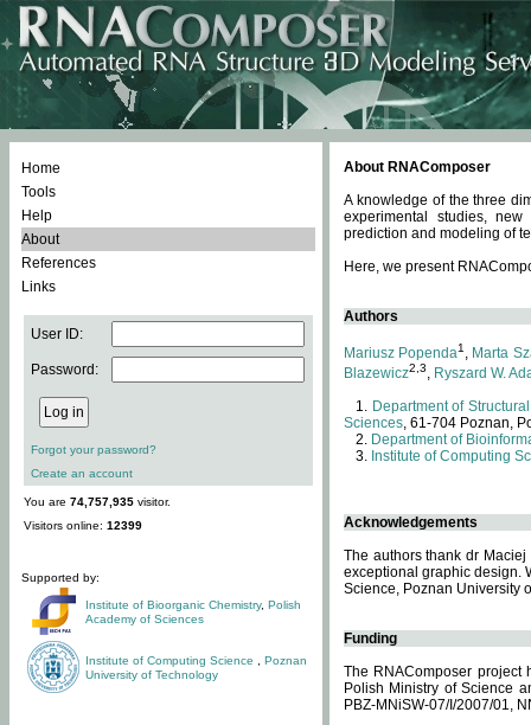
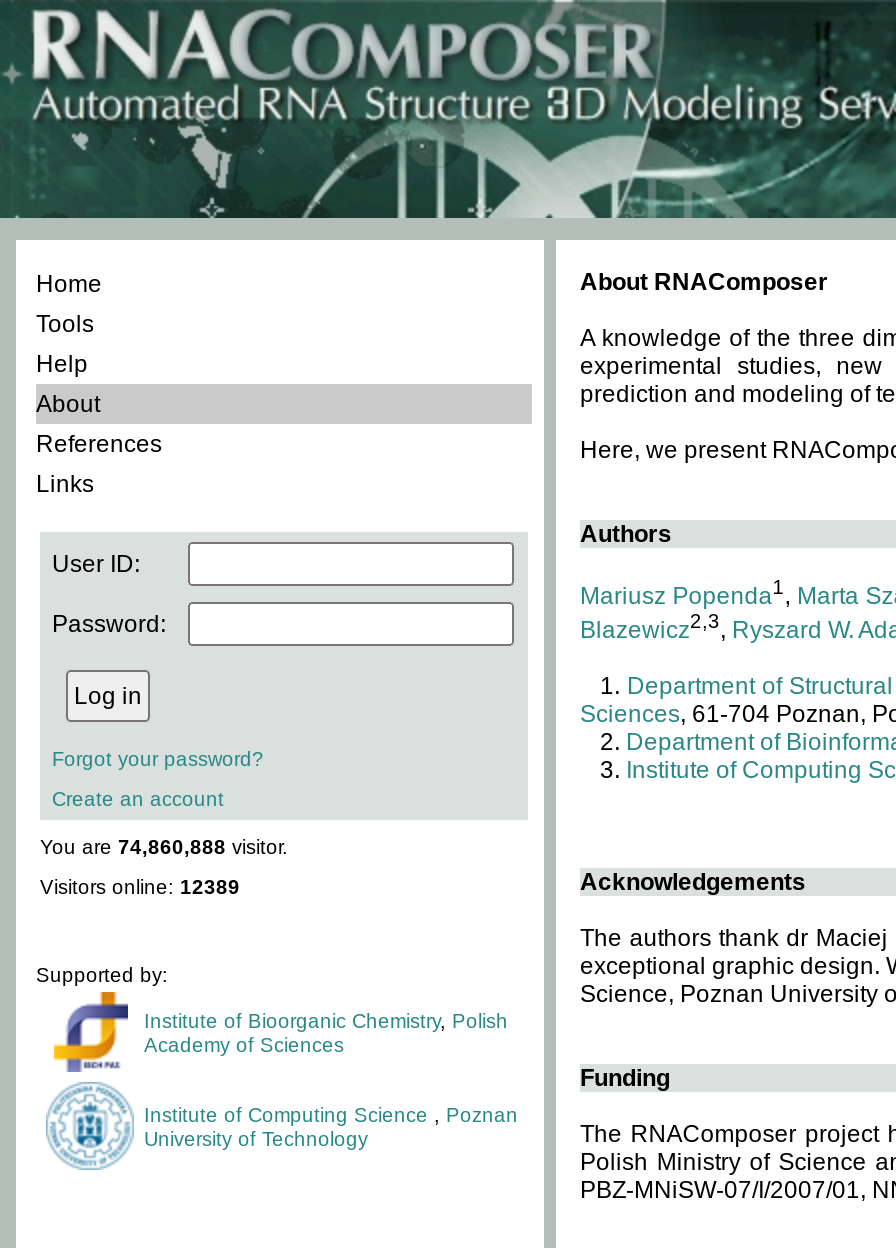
- You are 74,757,935 visitor.
+ You are 74,860,888 visitor.

- Visitors online: 12399
+ Visitors online: 12389
